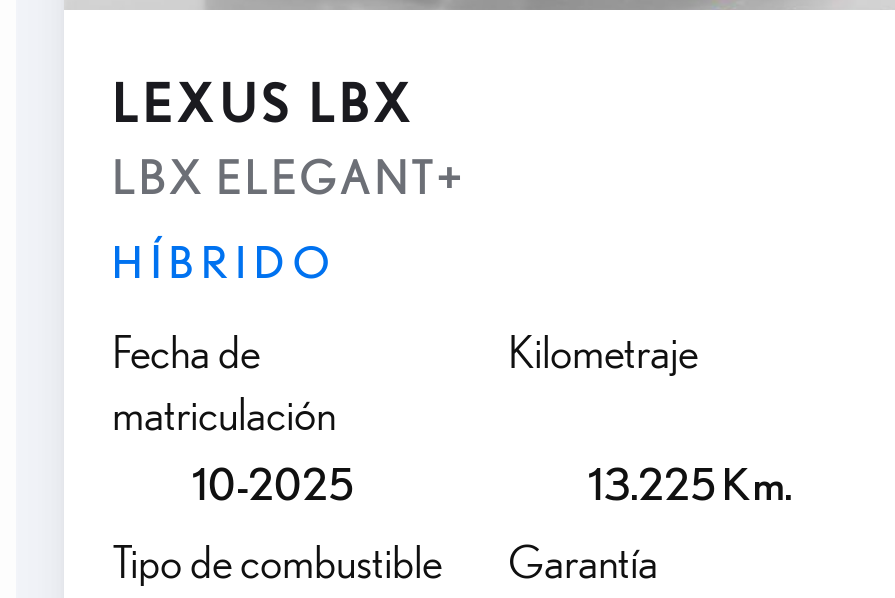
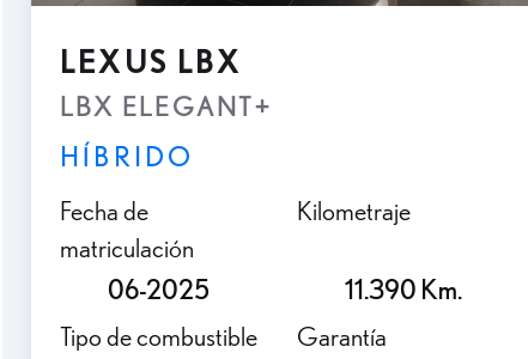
- 10-2025
+ 06-2025

- 13.225 Km.
+ 11.390 Km.
